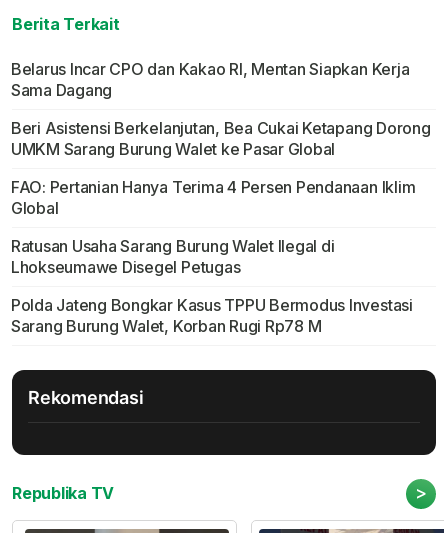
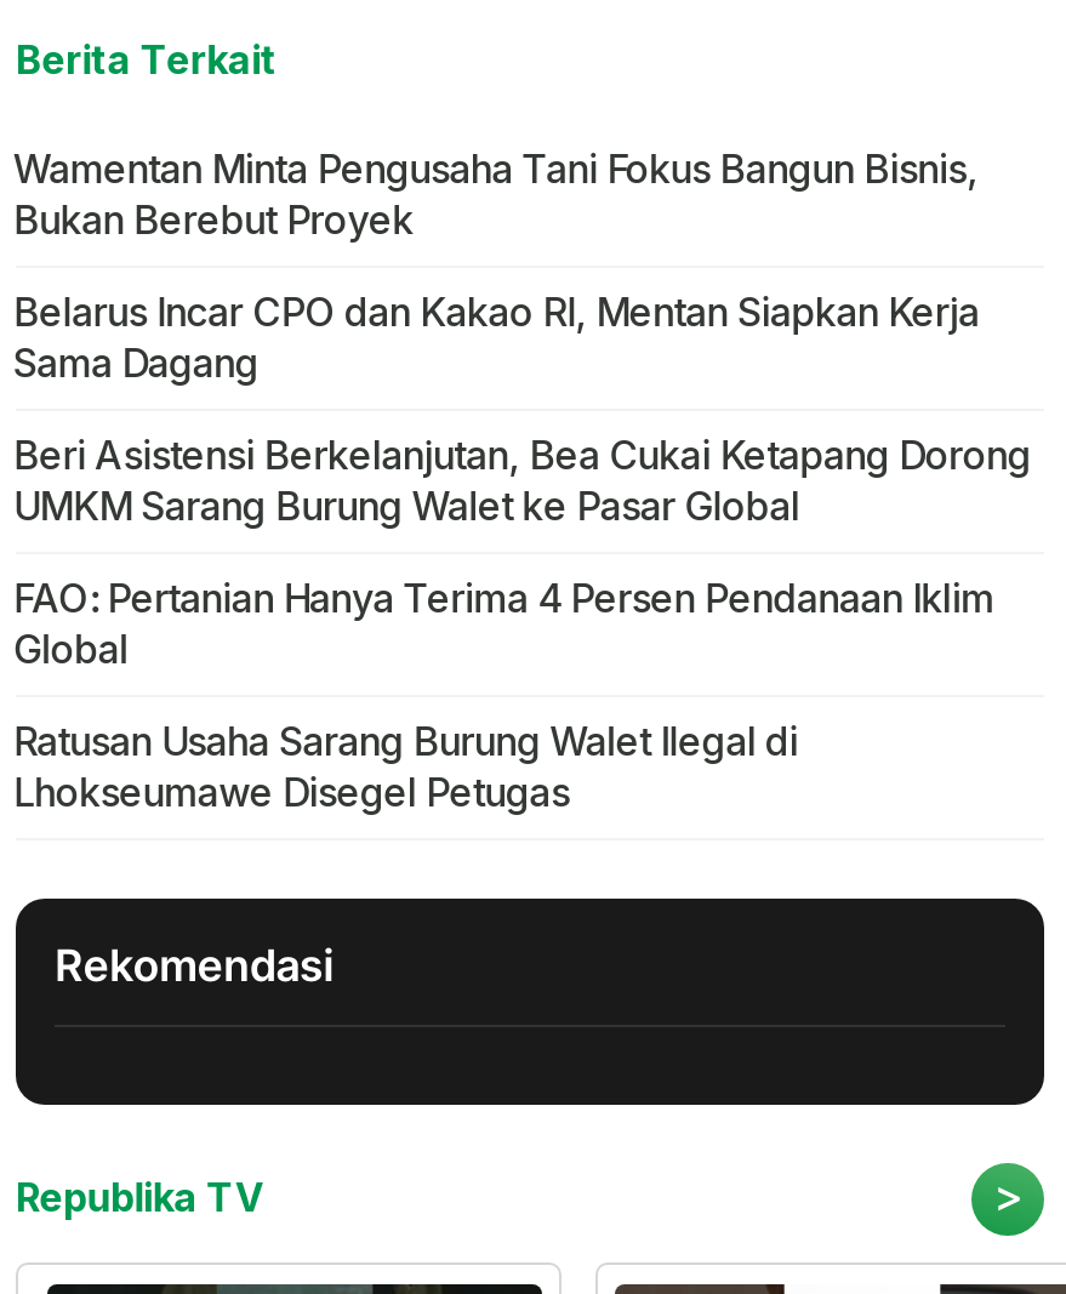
+ Wamentan Minta Pengusaha Tani Fokus Bangun Bisnis,
+ Bukan Berebut Proyek

moved down: Belarus Incar CPO dan Kakao RI, Mentan Siapkan Kerja | Sama Dagang | Beri Asistensi Berkelanjutan, Bea Cukai Ketapang Dorong | UMKM Sarang Burung Walet ke Pasar Global | FAO: Pertanian Hanya Terima 4 Persen Pendanaan Iklim | Global | Ratusan Usaha Sarang Burung Walet Ilegal di | Lhokseumawe Disegel Petugas

- Polda Jateng Bongkar Kasus TPPU Bermodus Investasi
- Sarang Burung Walet, Korban Rugi Rp78 M
